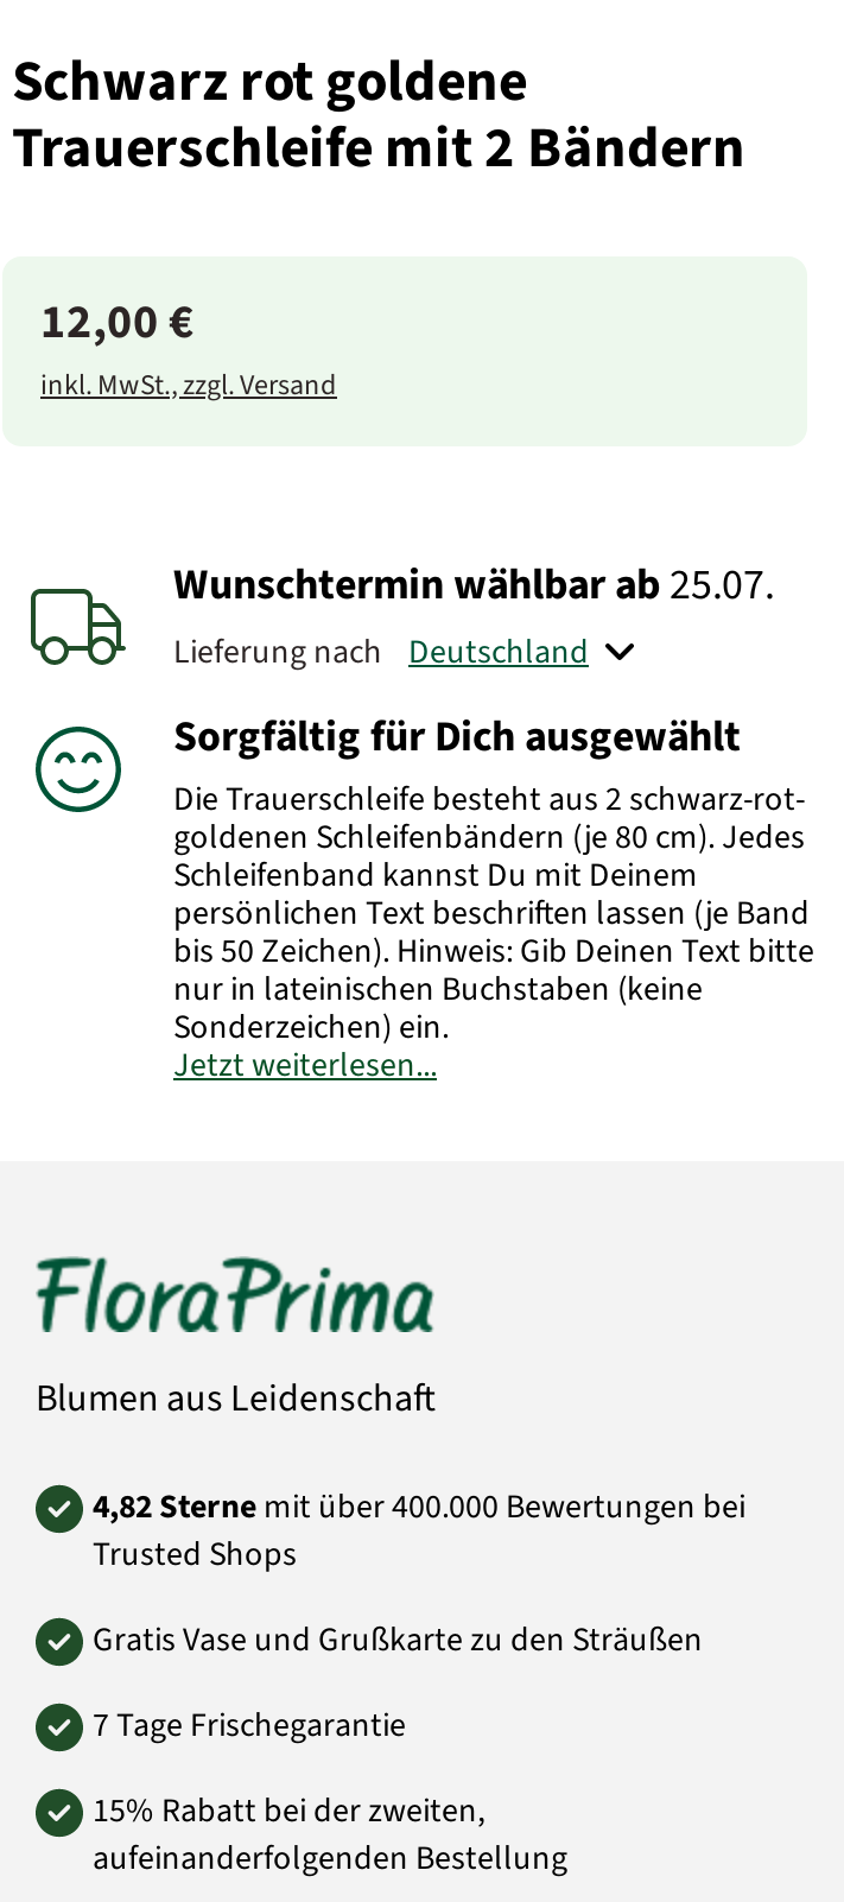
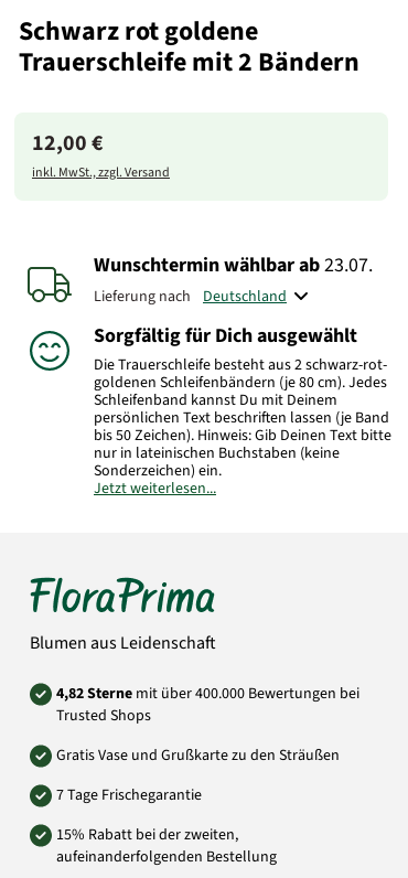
- Wunschtermin wählbar ab 25.07.
+ Wunschtermin wählbar ab 23.07.
